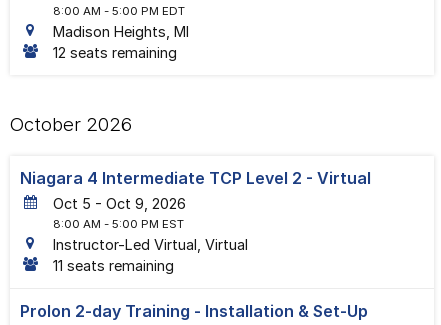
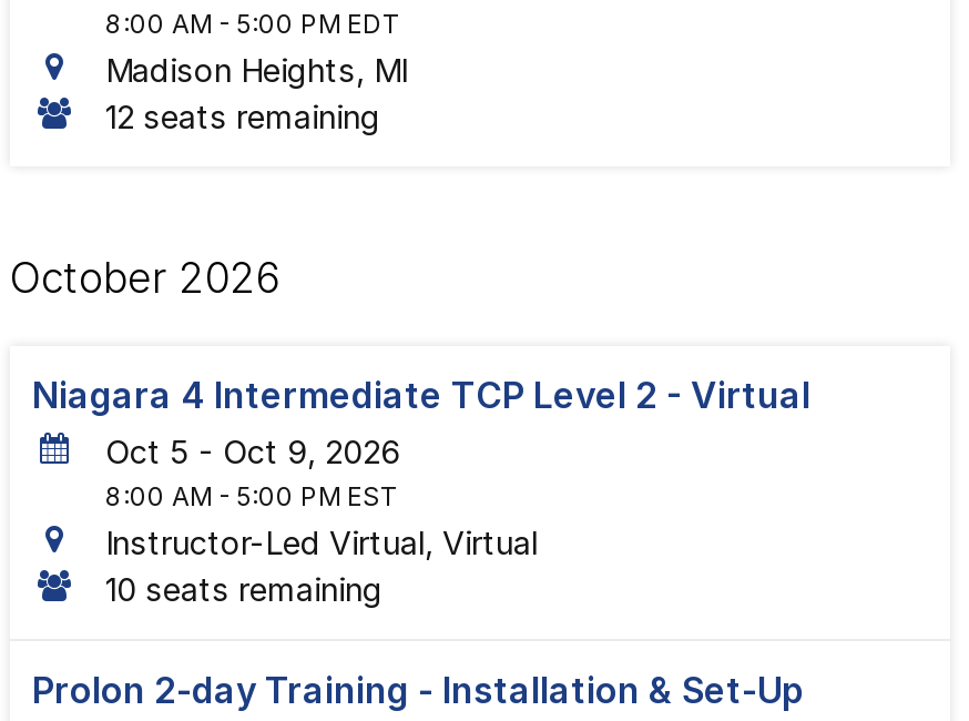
- 11 seats remaining
+ 10 seats remaining
